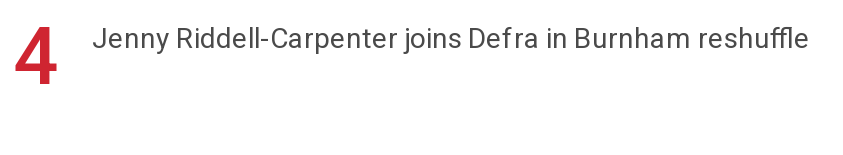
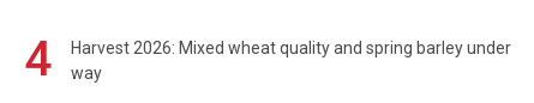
- Jenny Riddell-Carpenter joins Defra in Burnham reshuffle
+ Harvest 2026: Mixed wheat quality and spring barley under
+ way
